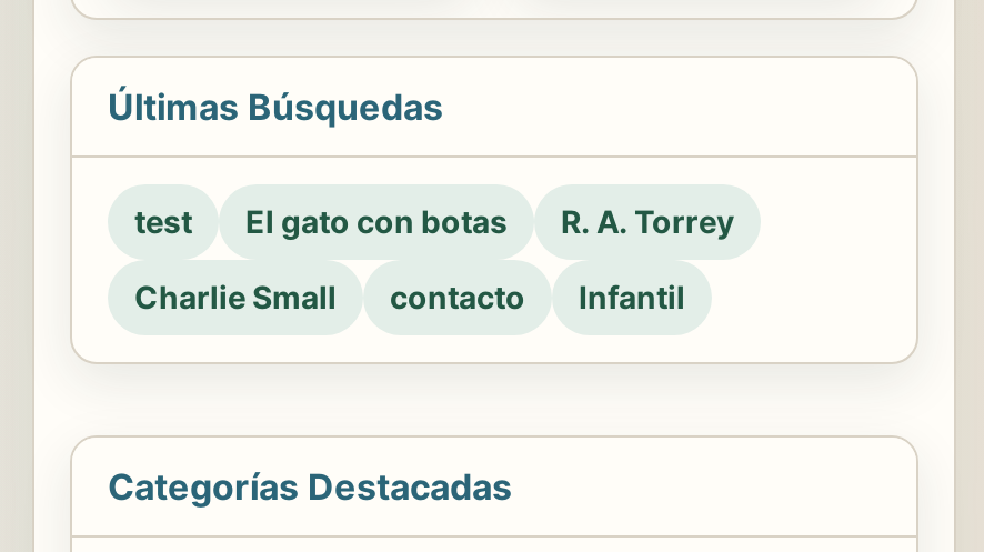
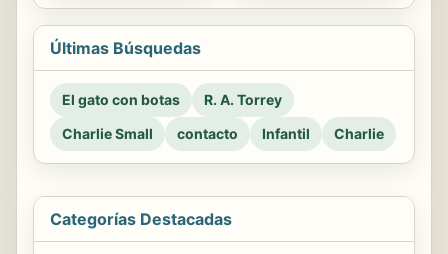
- test

+ Charlie
